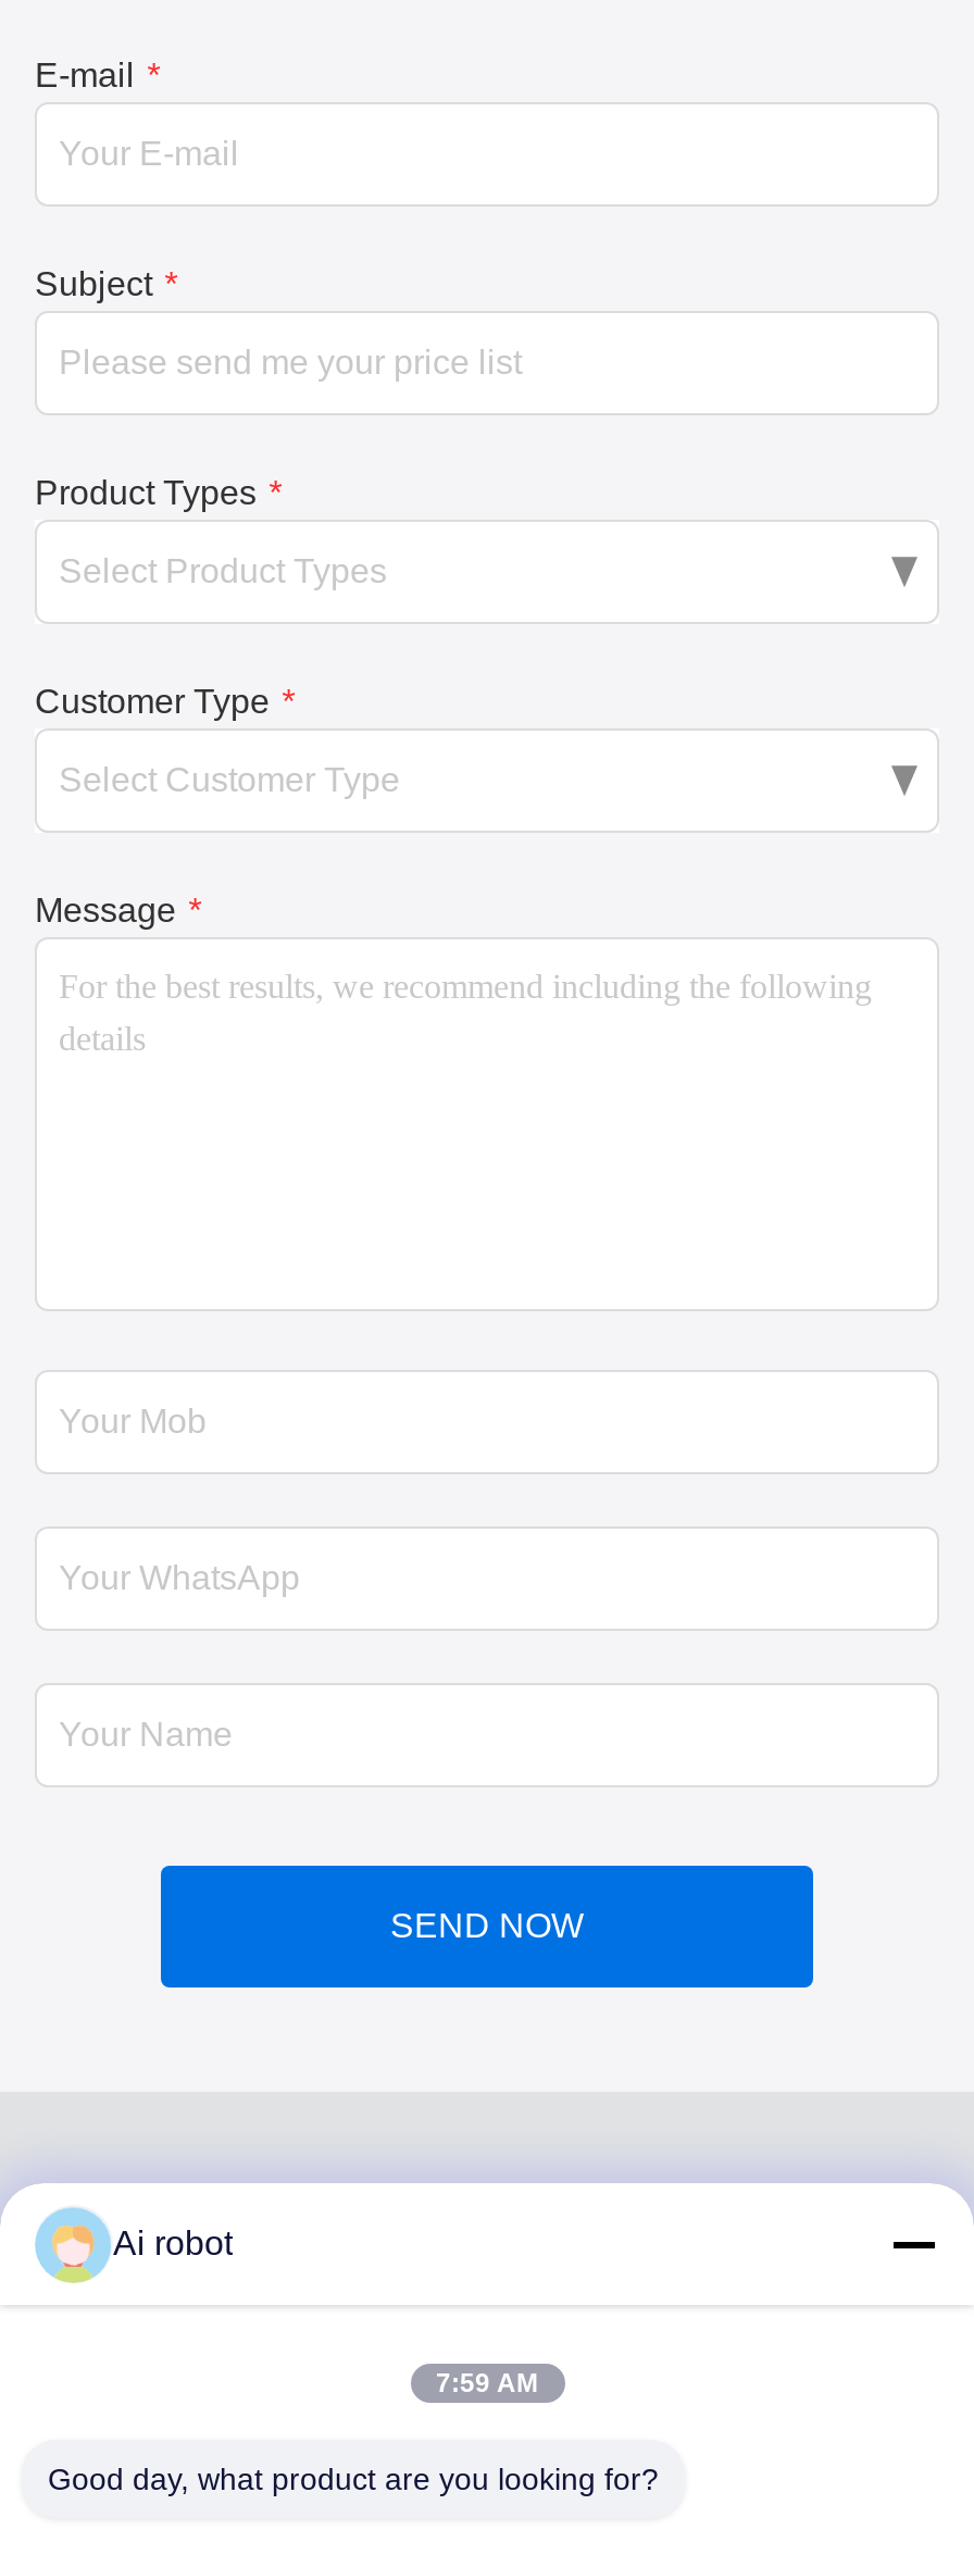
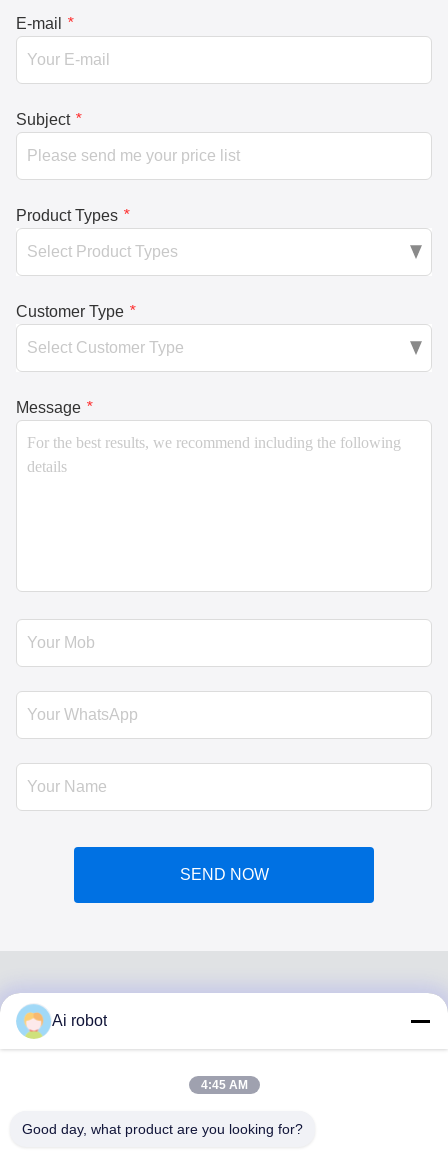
- 7:59 AM
+ 4:45 AM
